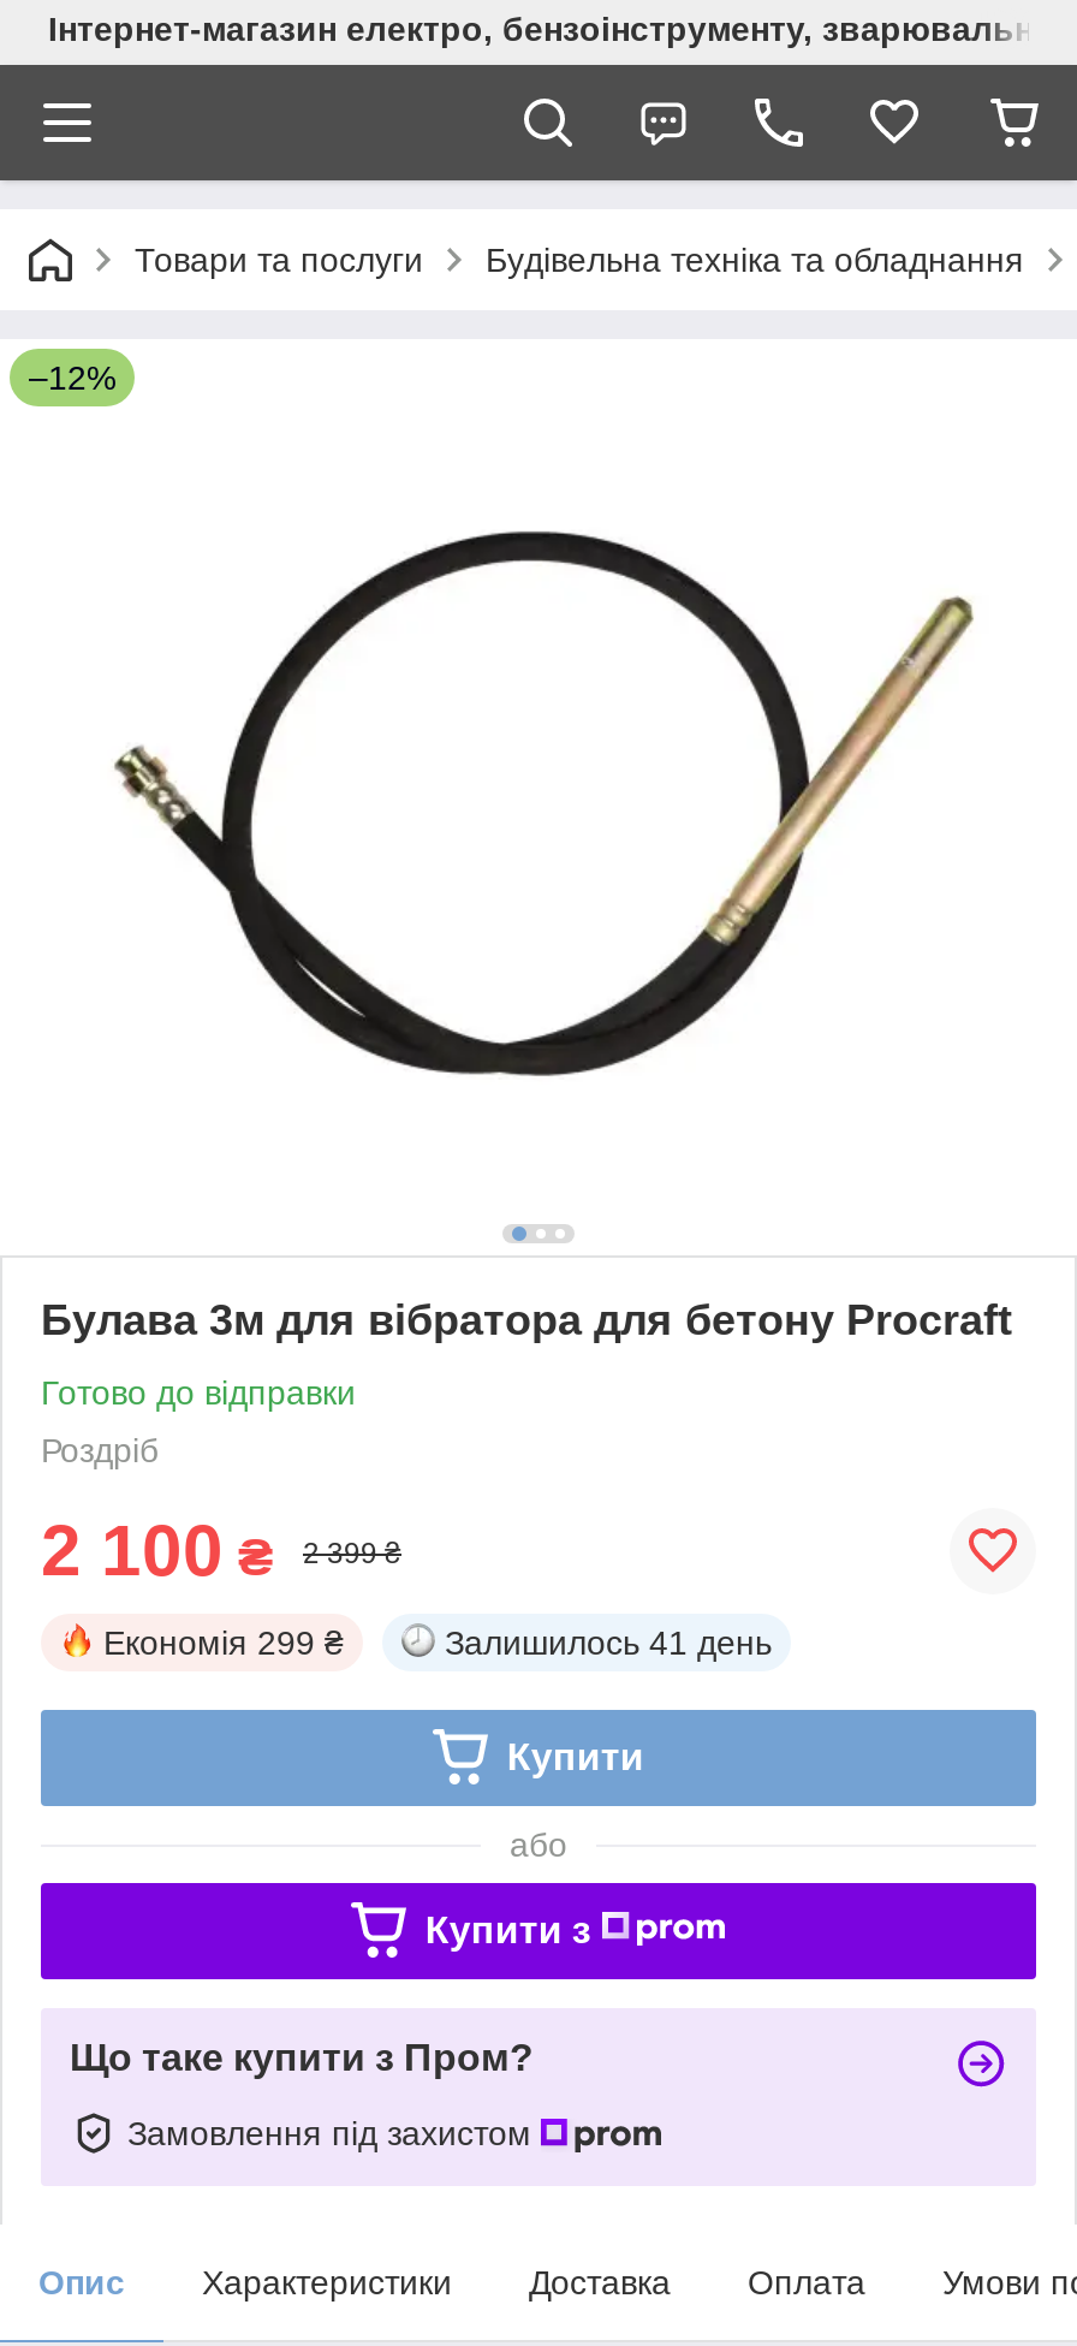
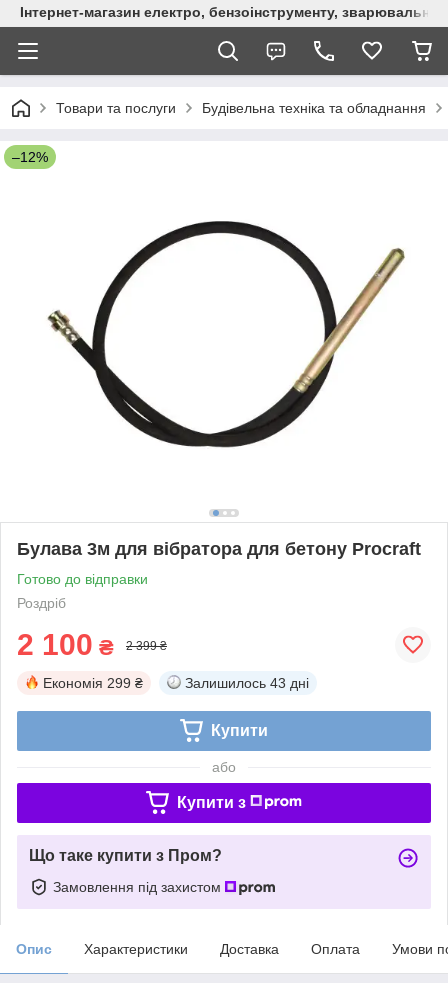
- Залишилось 41 день
+ Залишилось 43 дні
